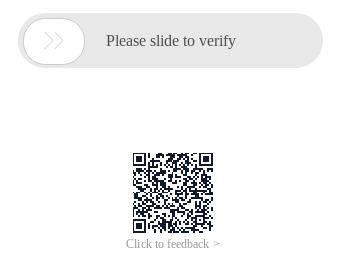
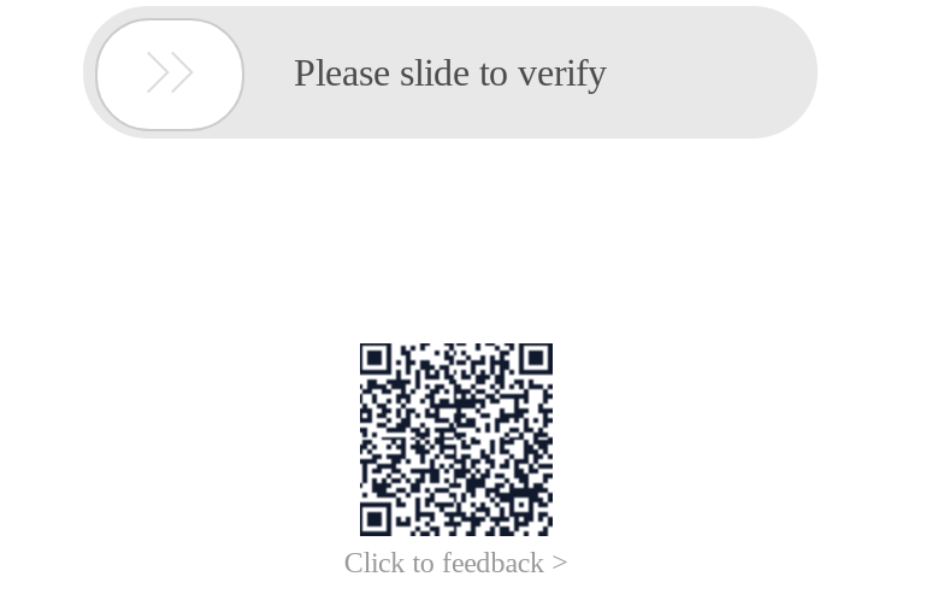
- [image]
+ [image]
